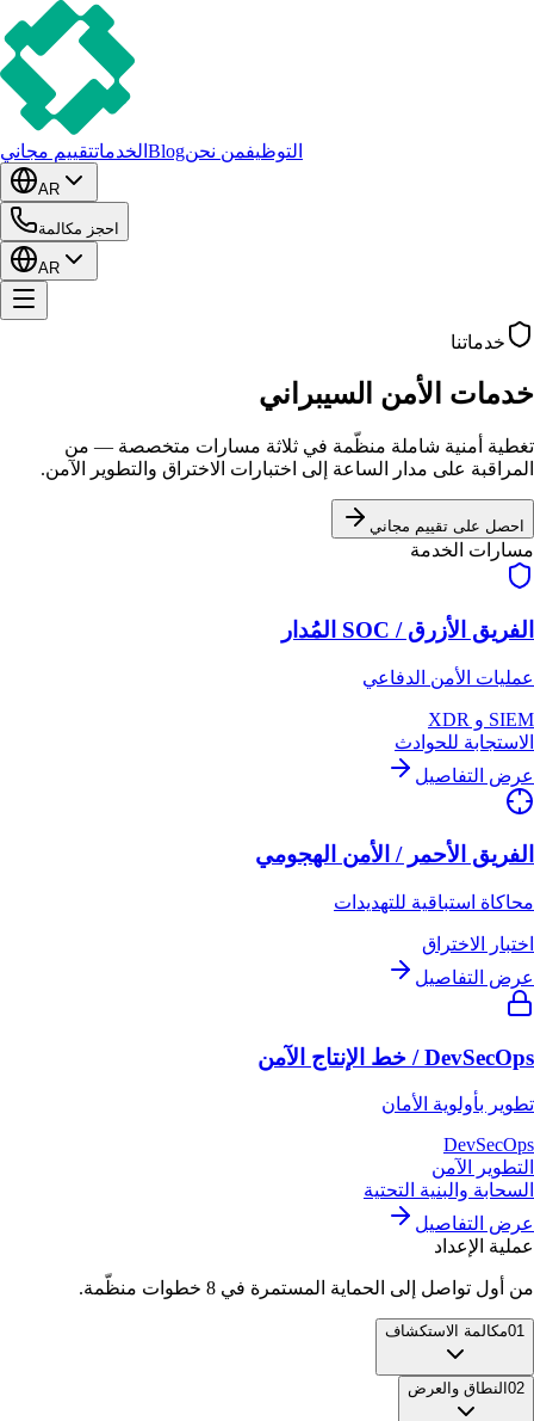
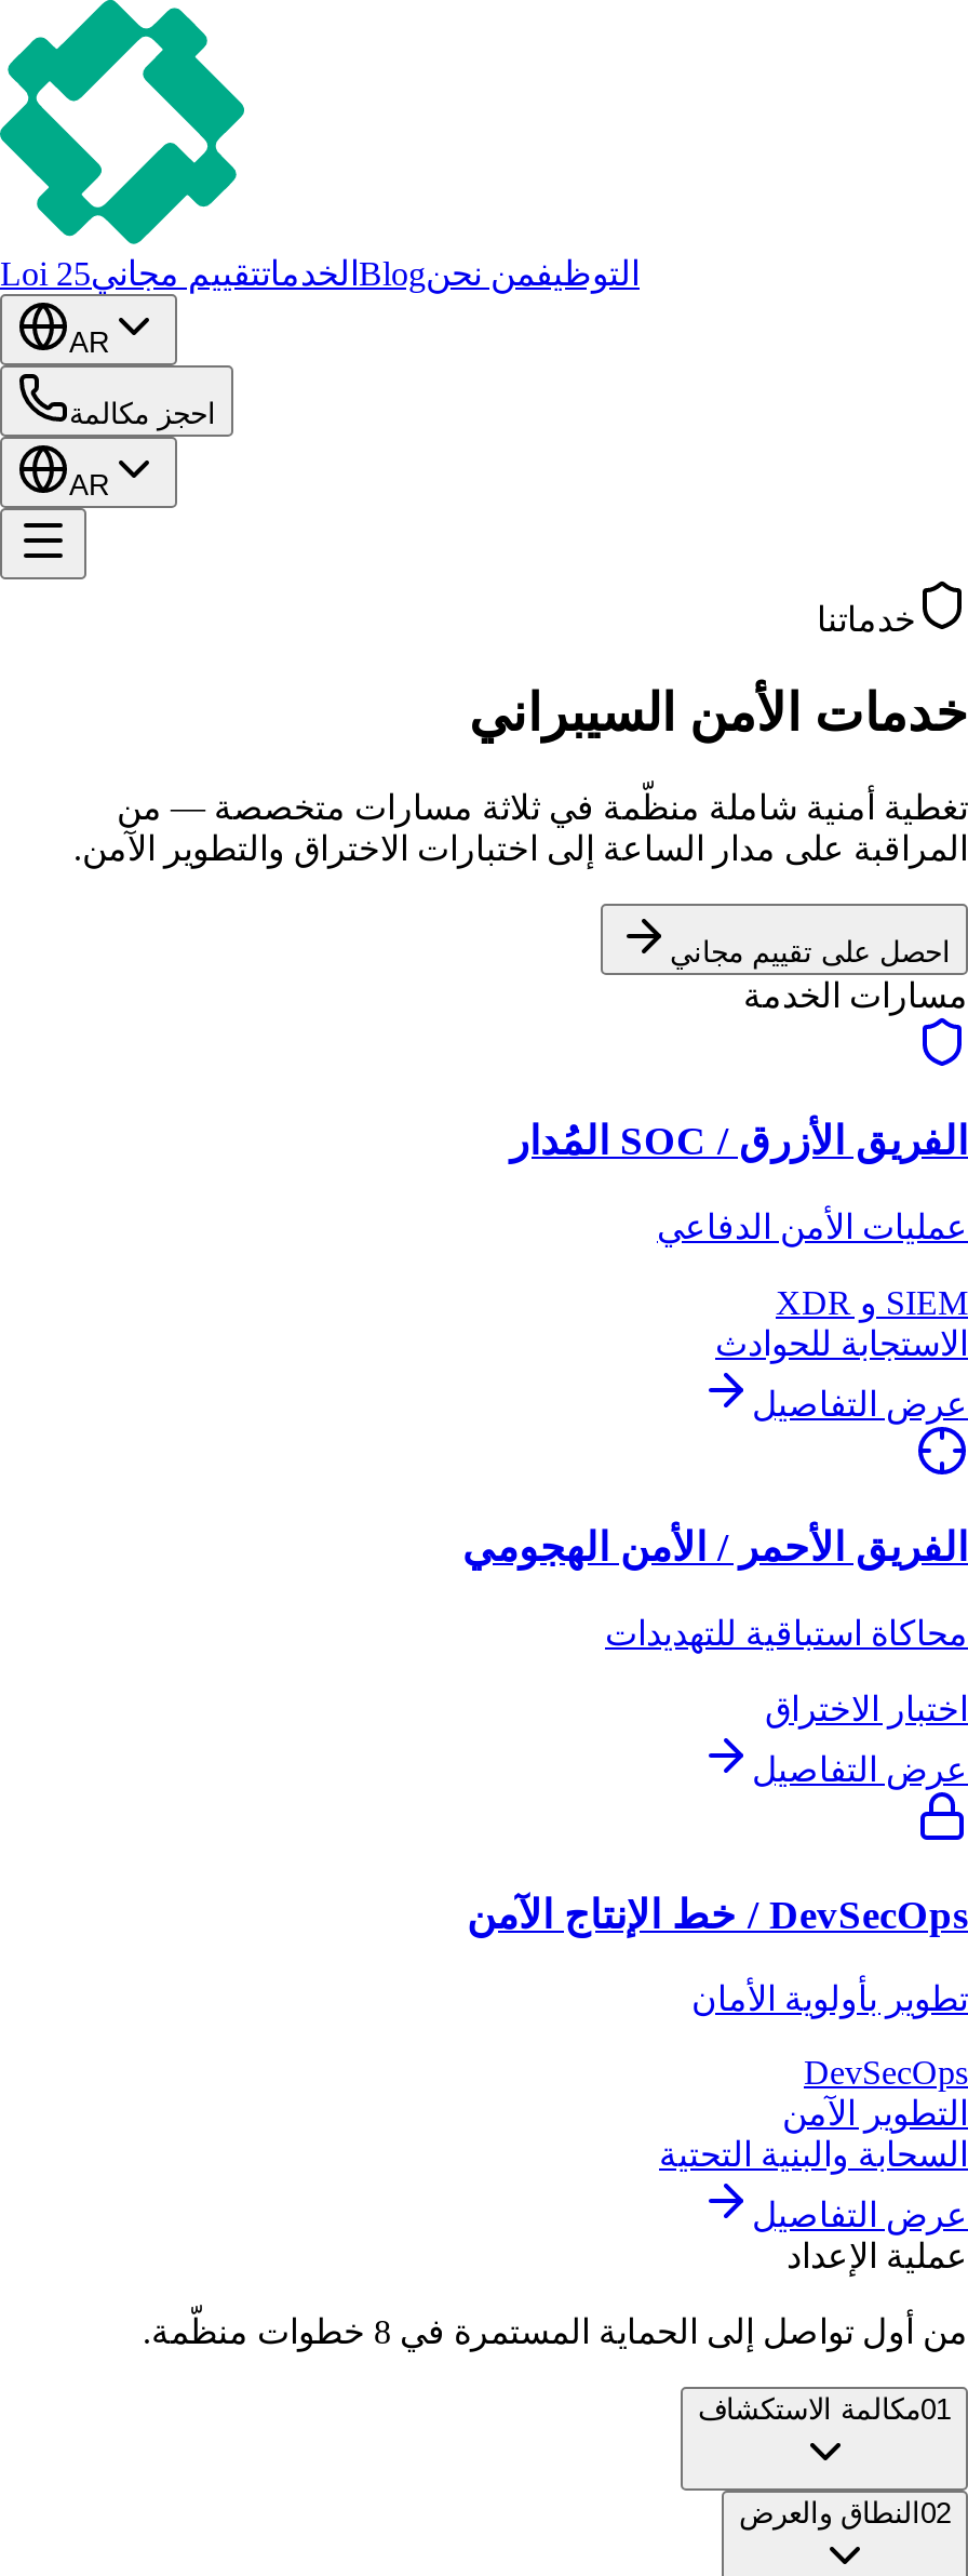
+ Loi 25
